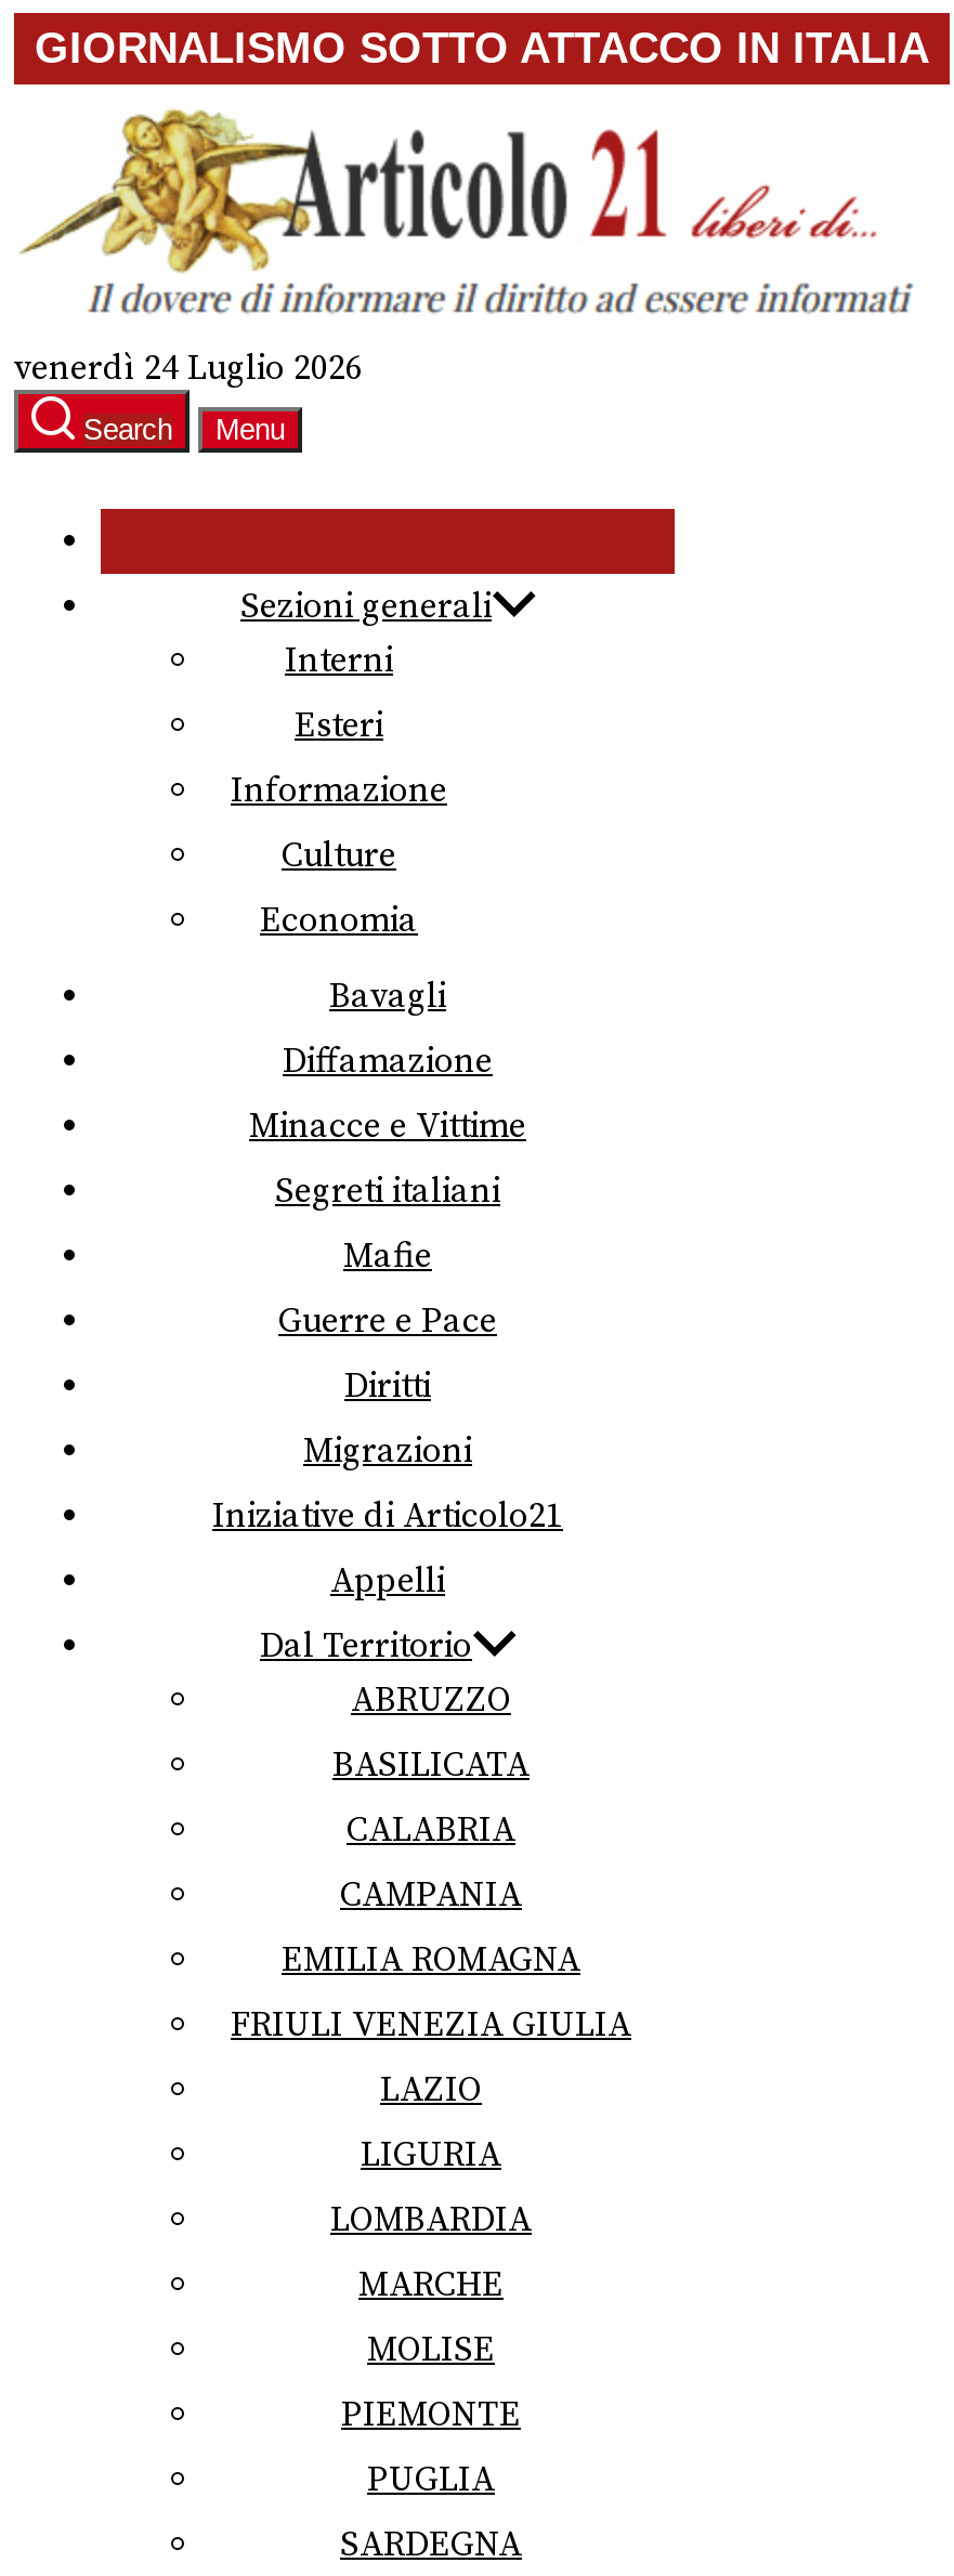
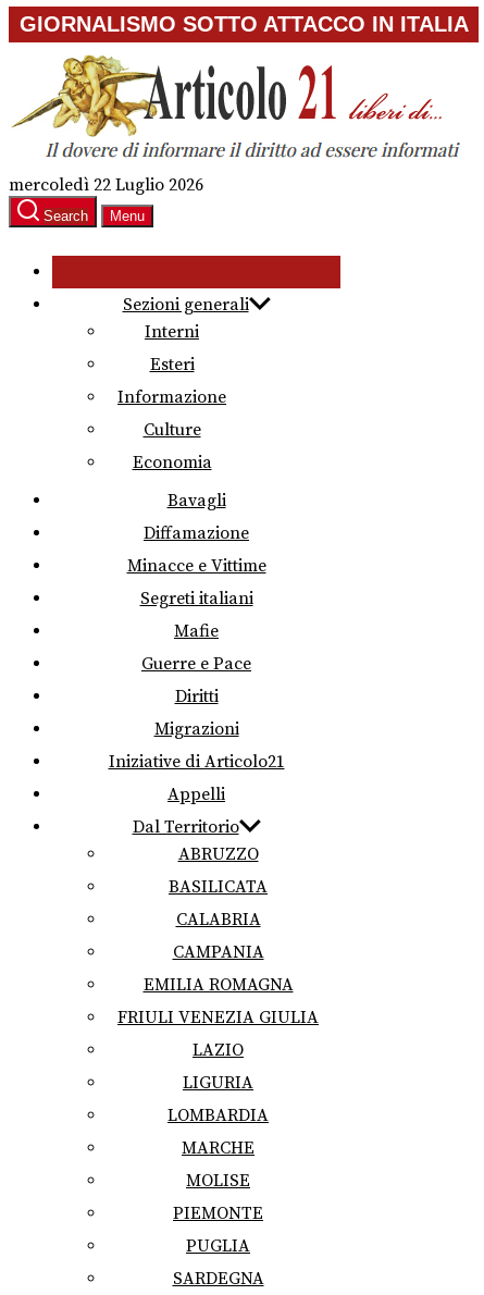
- venerdì 24 Luglio 2026
+ mercoledì 22 Luglio 2026
